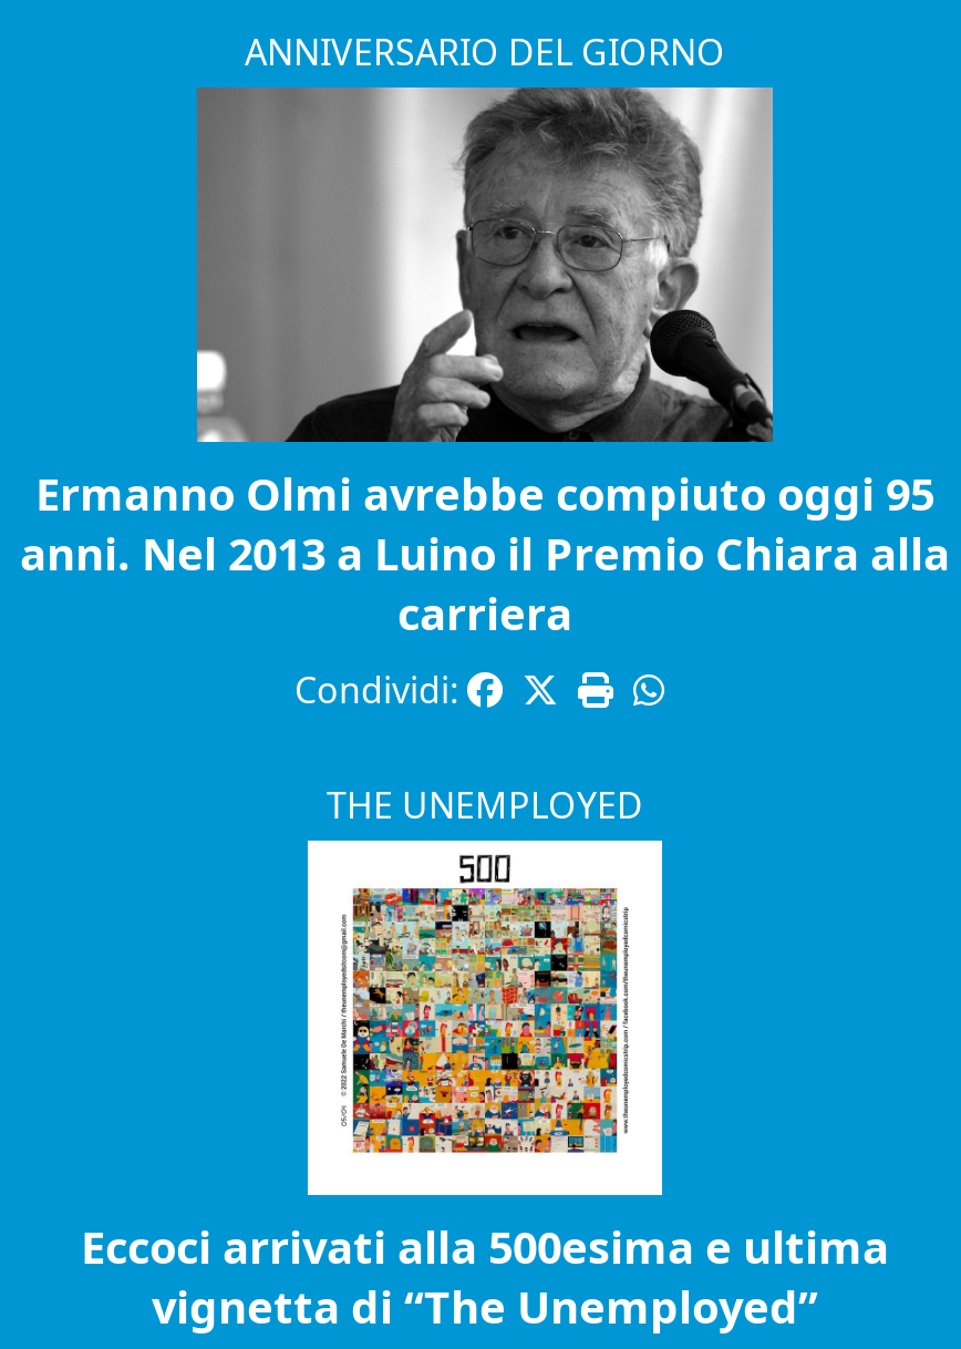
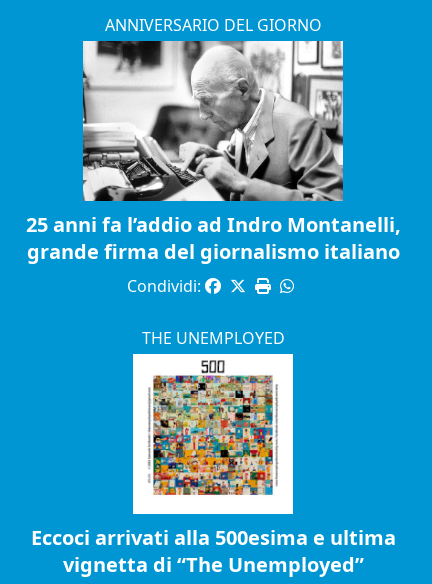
- [image]
- Ermanno Olmi avrebbe compiuto oggi 95
- anni. Nel 2013 a Luino il Premio Chiara alla
- carriera
+ [image]
+ 25 anni fa l’addio ad Indro Montanelli,
+ grande firma del giornalismo italiano
